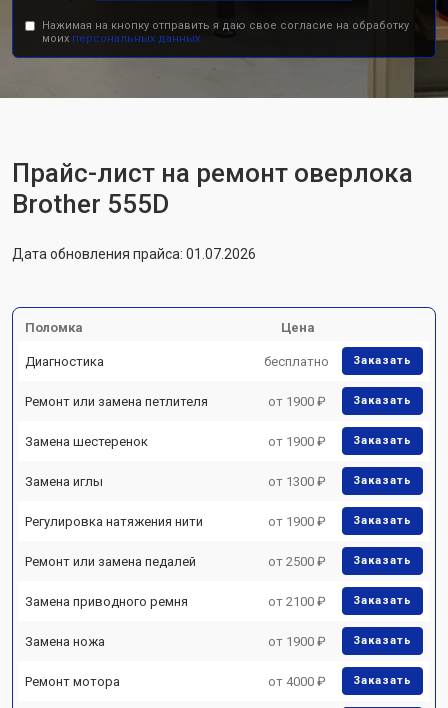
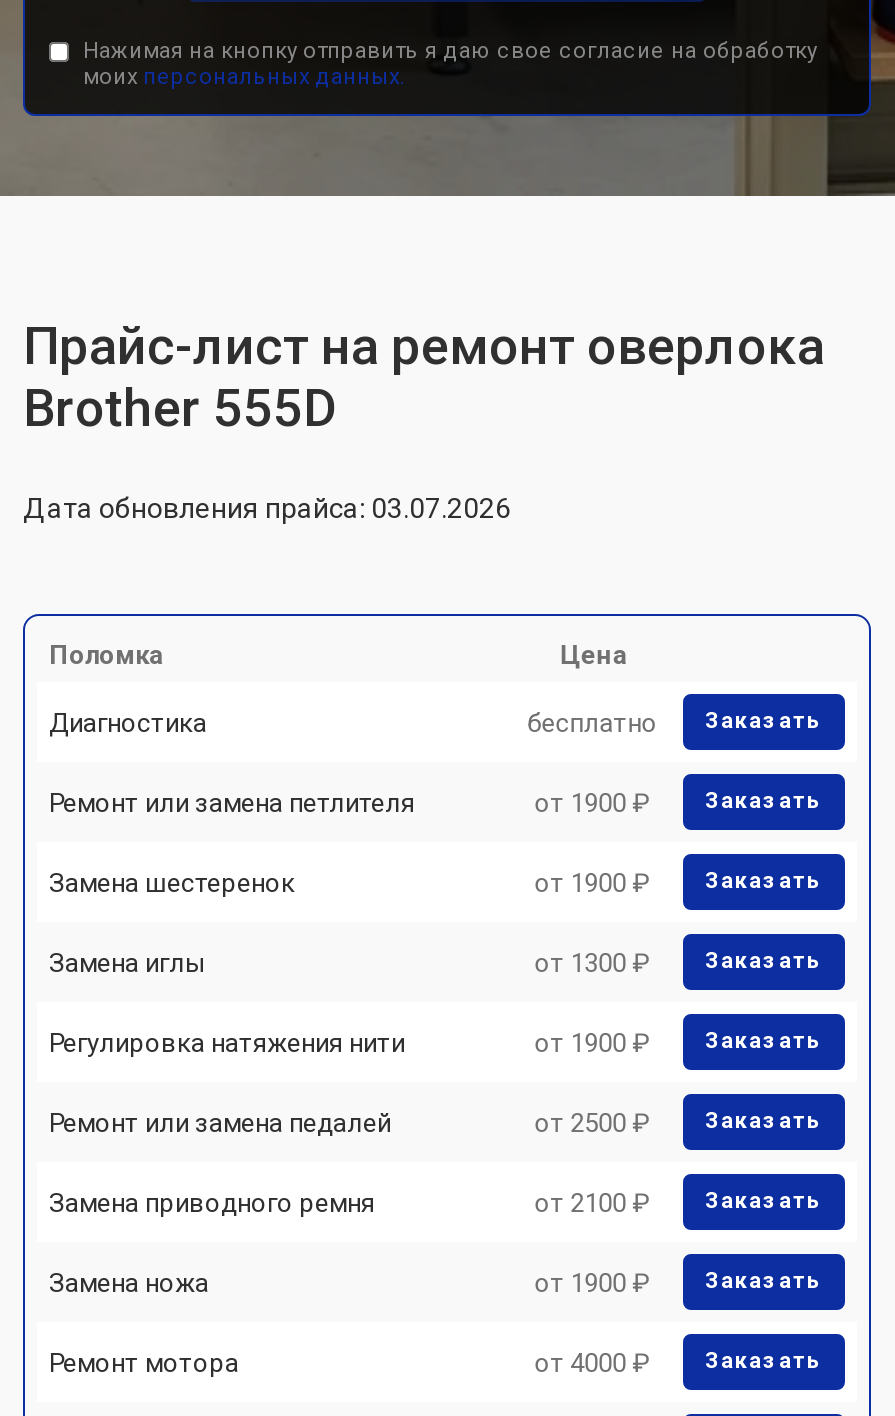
- Дата обновления прайса: 01.07.2026
+ Дата обновления прайса: 03.07.2026
